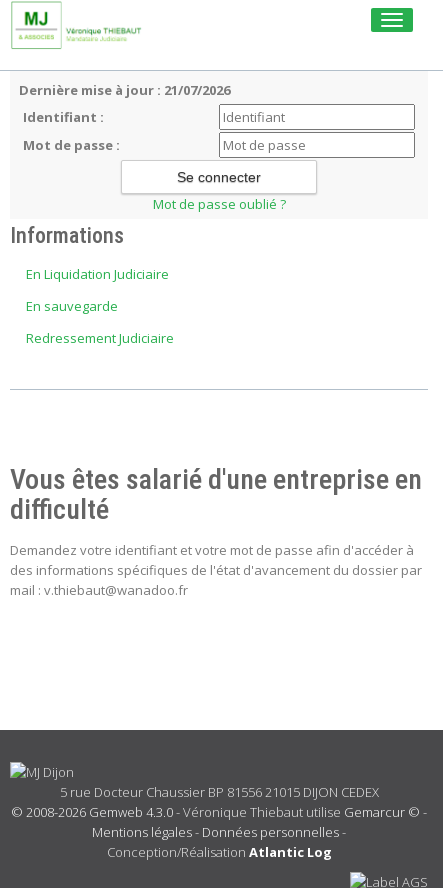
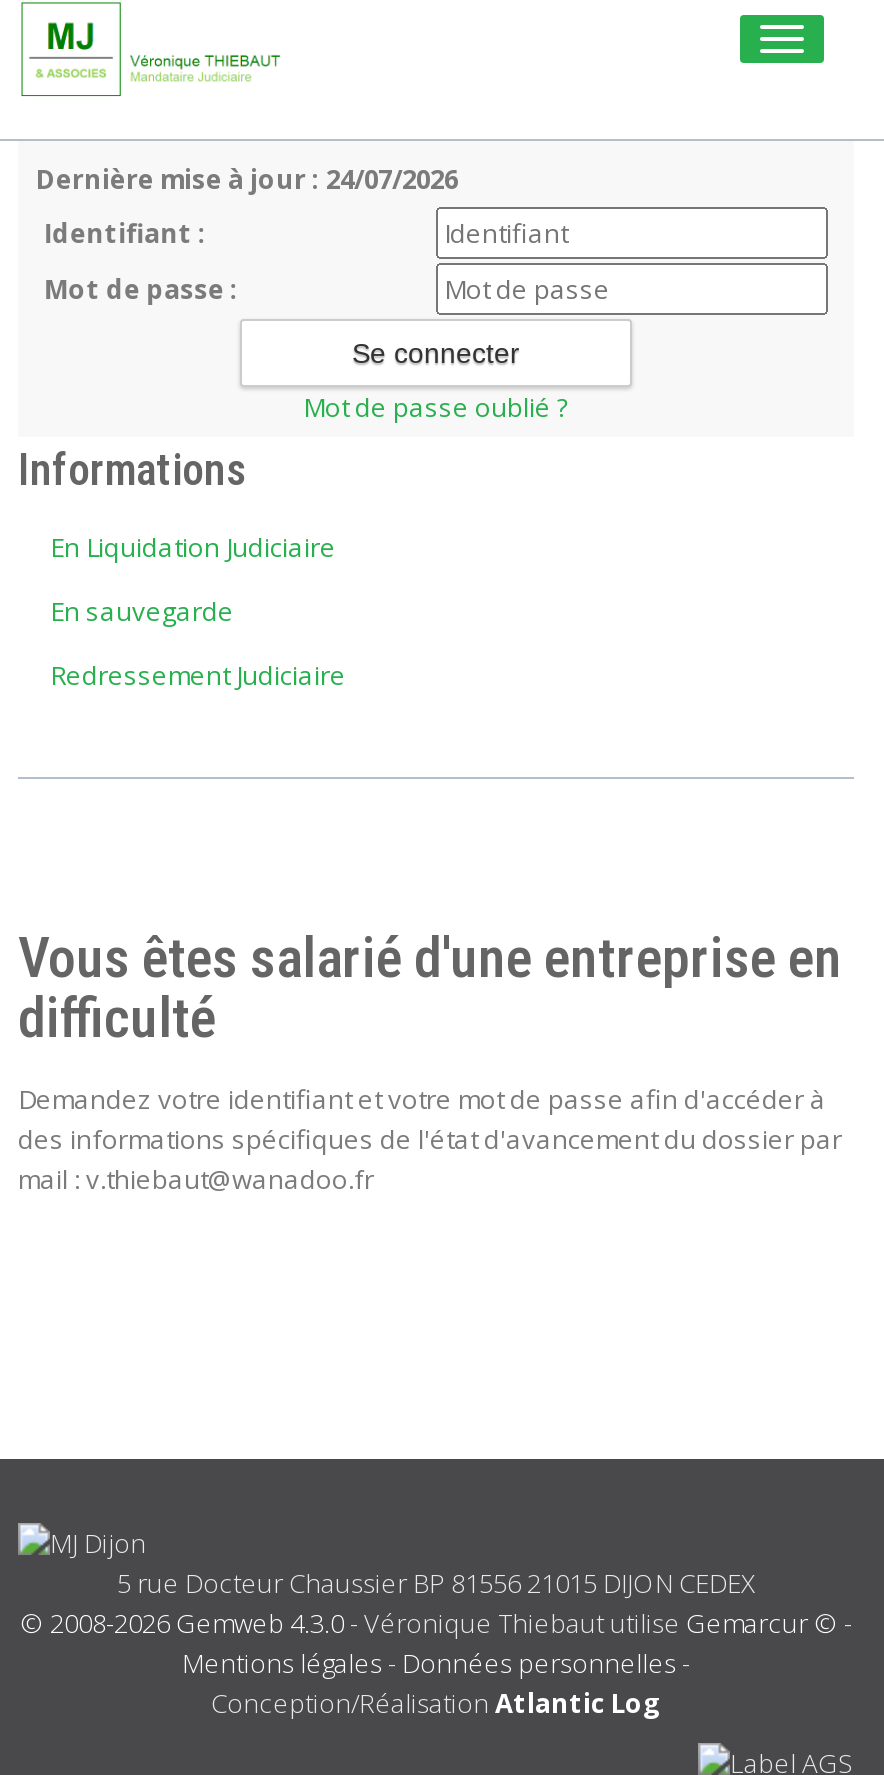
- Dernière mise à jour : 21/07/2026
+ Dernière mise à jour : 24/07/2026
